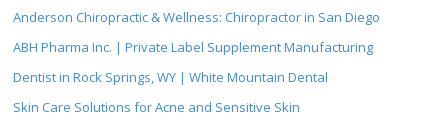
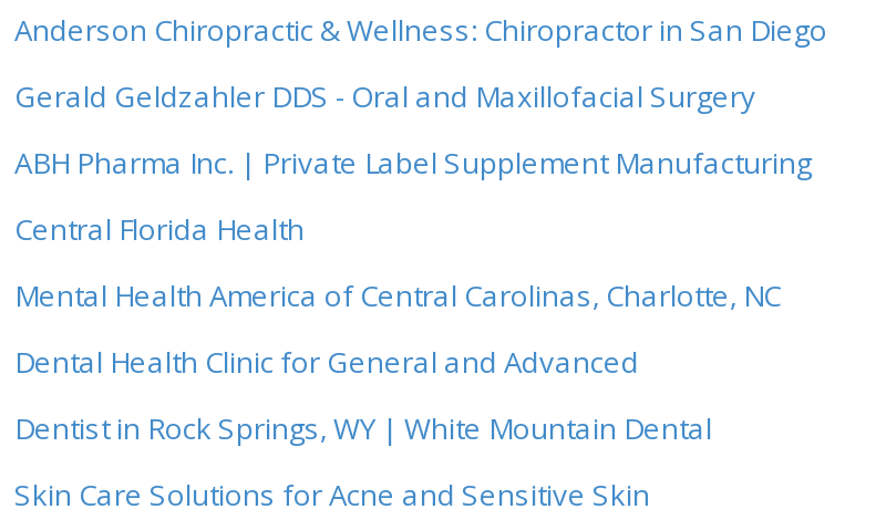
+ Gerald Geldzahler DDS - Oral and Maxillofacial Surgery

+ Central Florida Health
+ Mental Health America of Central Carolinas, Charlotte, NC
+ Dental Health Clinic for General and Advanced
